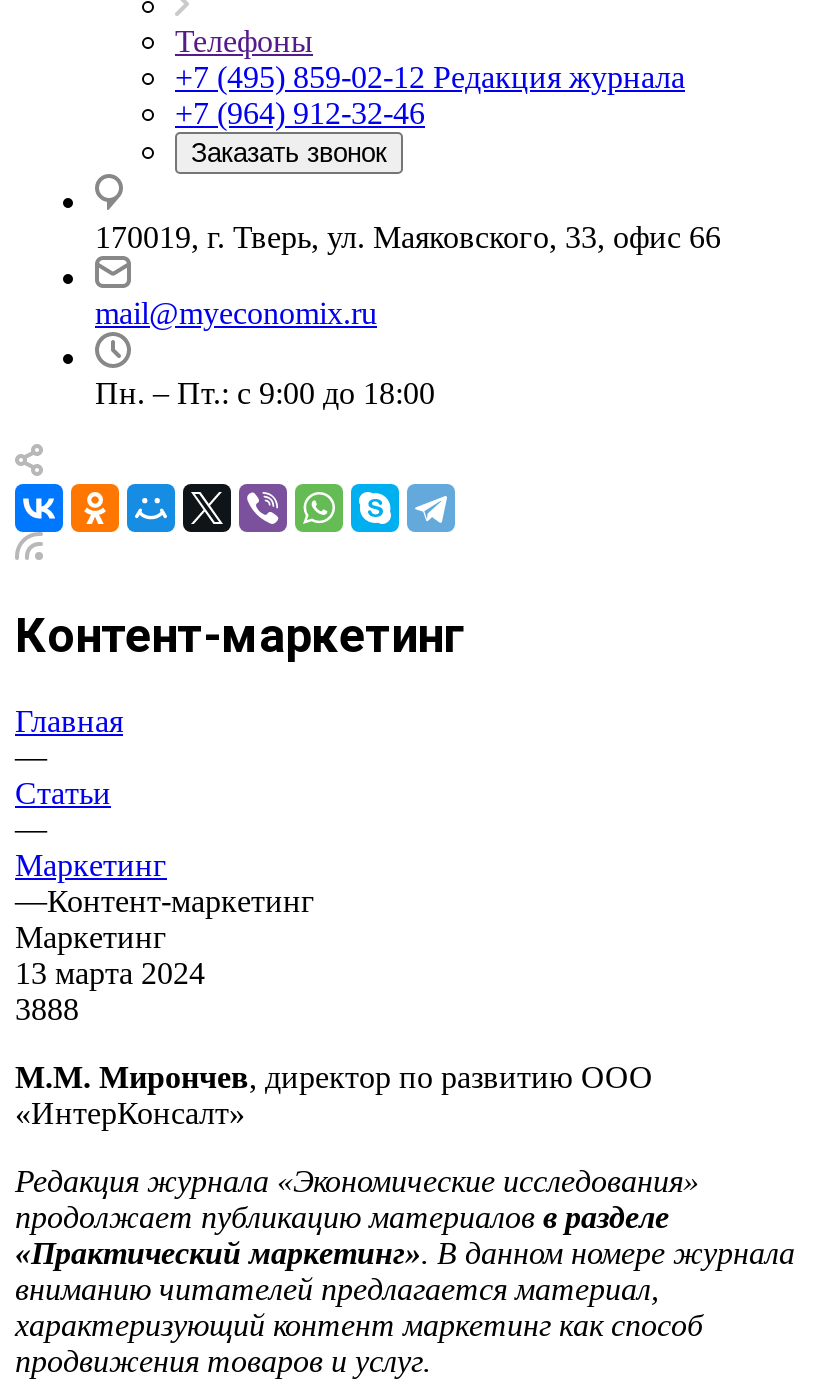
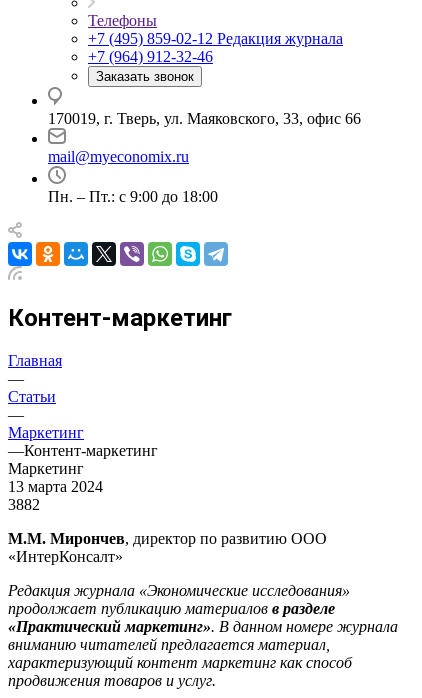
- 3888
+ 3882
